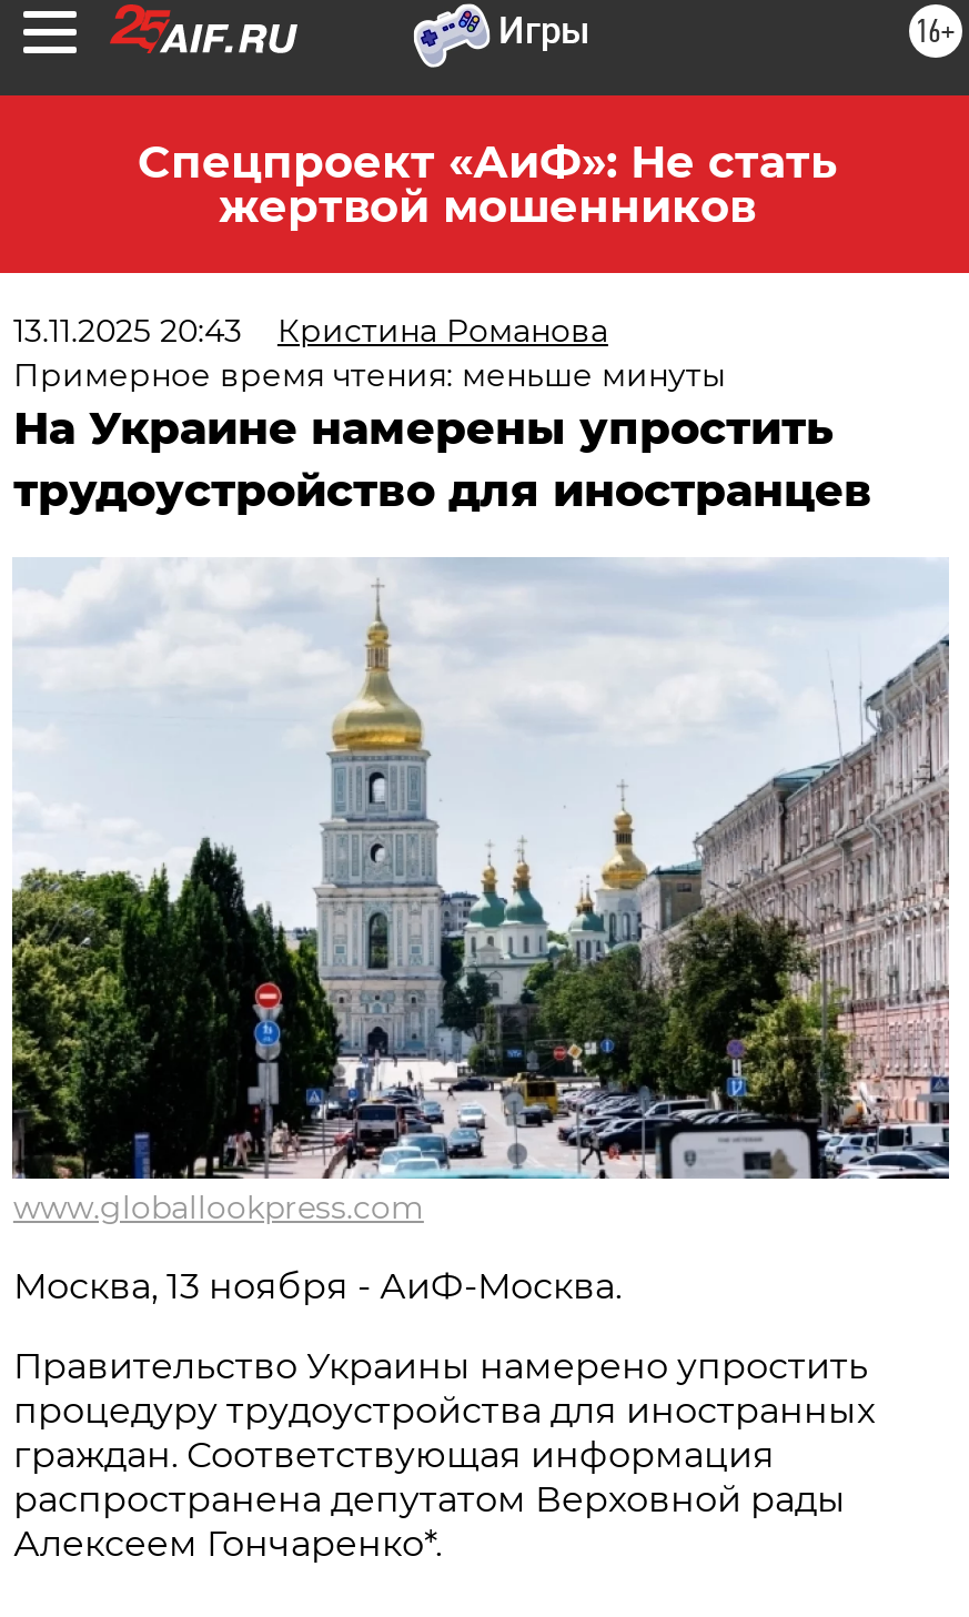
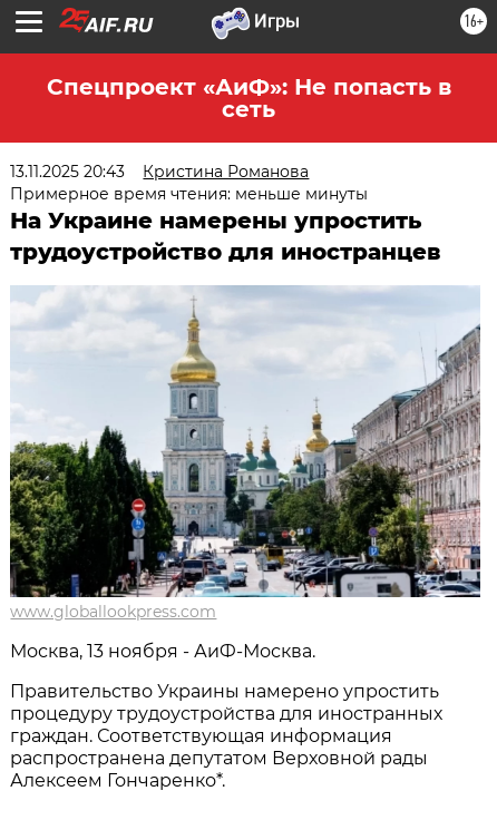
- Спецпроект «АиФ»: Не стать
- жертвой мошенников
+ Спецпроект «АиФ»: Не попасть в
+ сеть
